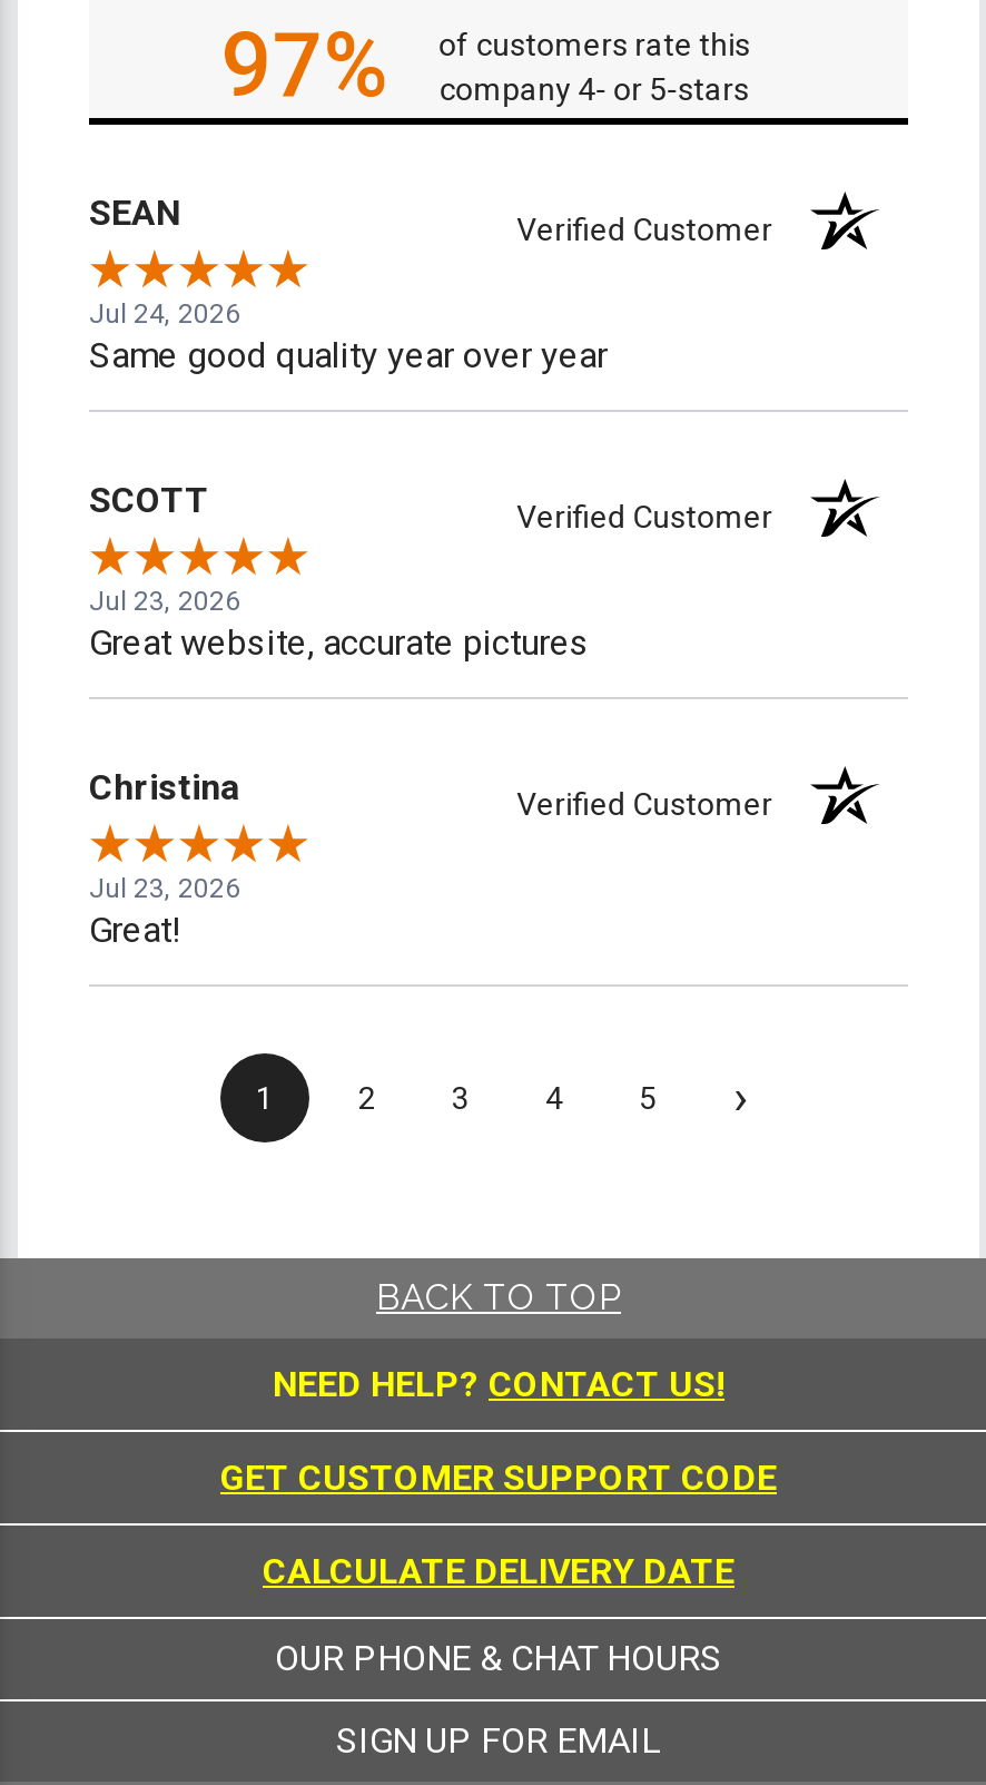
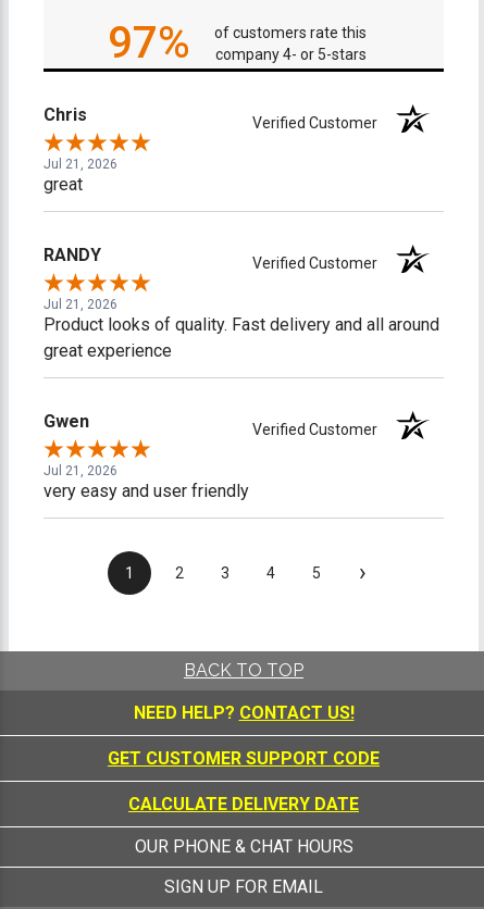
- SEAN
+ Chris

- Jul 24, 2026
- Same good quality year over year
+ Jul 21, 2026
+ great

- SCOTT
+ RANDY

- Jul 23, 2026
- Great website, accurate pictures
+ Jul 21, 2026
+ Product looks of quality. Fast delivery and all around
+ great experience

- Christina
+ Gwen

- Jul 23, 2026
- Great!
+ Jul 21, 2026
+ very easy and user friendly
